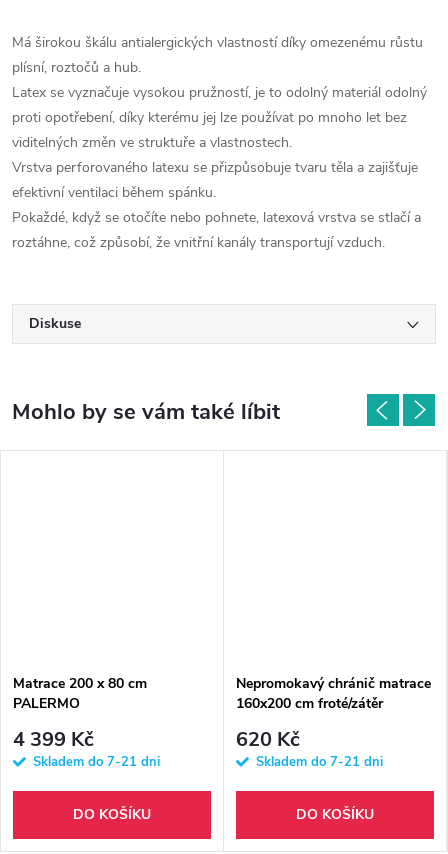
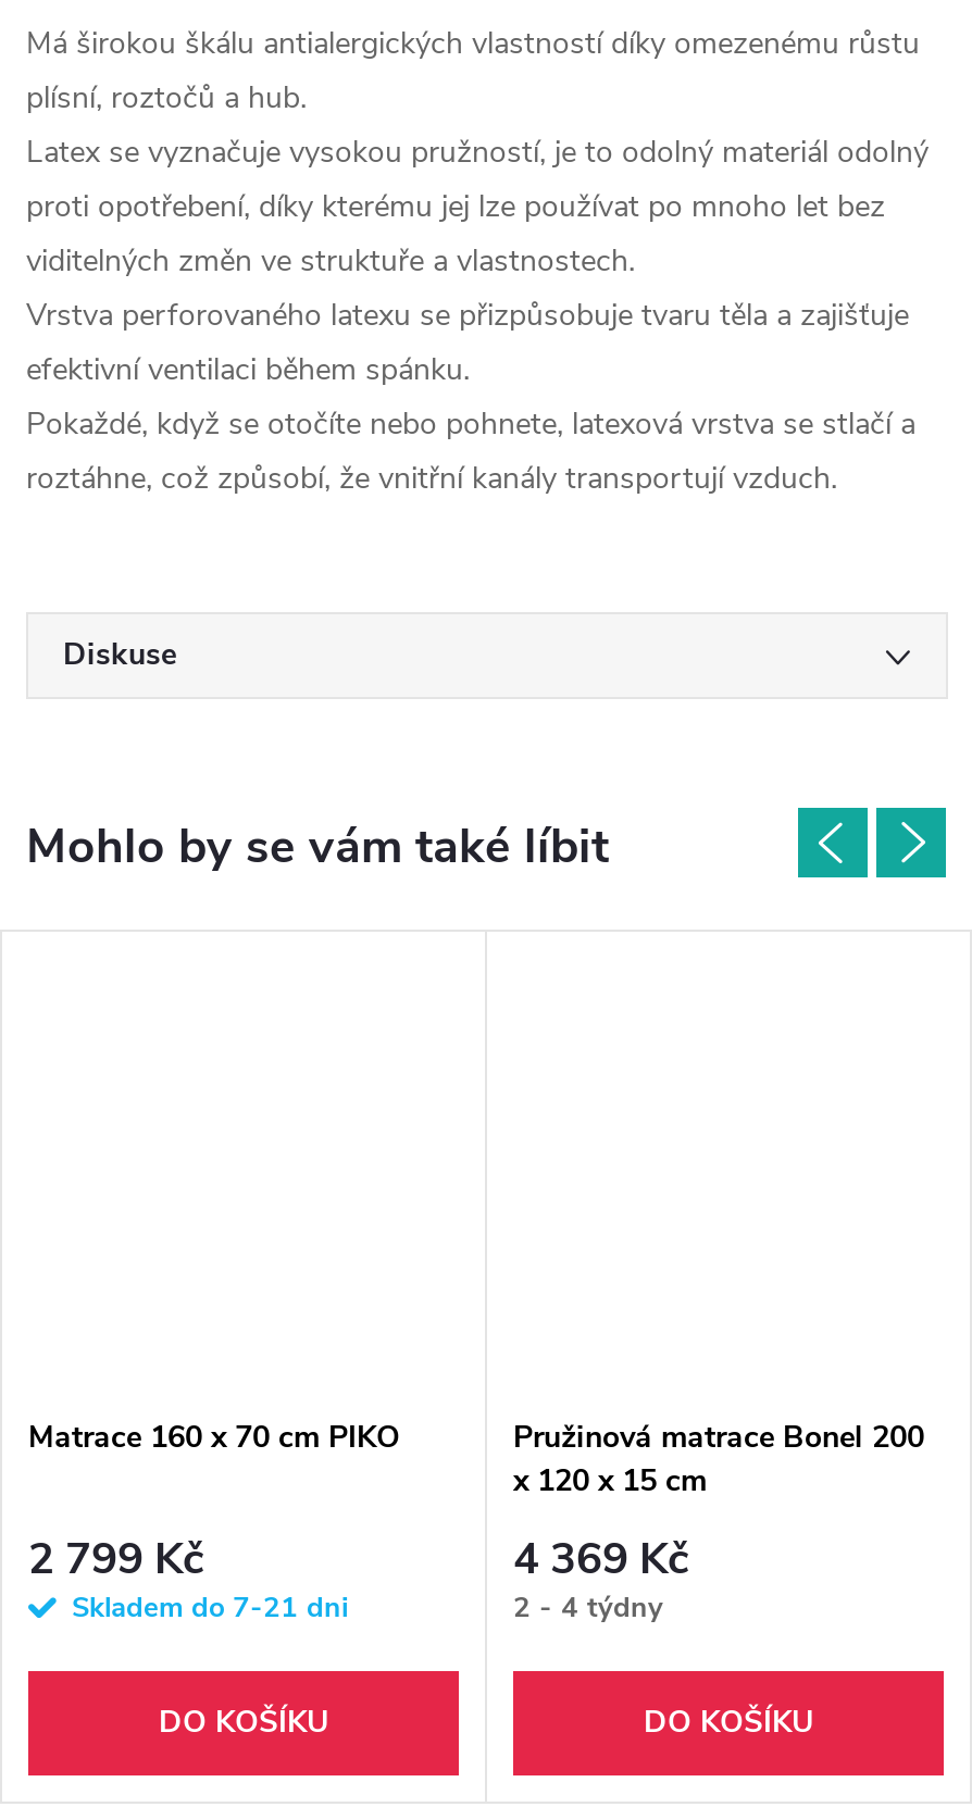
- Matrace 200 x 80 cm
- PALERMO
+ Matrace 160 x 70 cm PIKO

- Nepromokavý chránič matrace
- 160x200 cm froté/zátěr
+ Pružinová matrace Bonel 200
+ x 120 x 15 cm

- 4 399 Kč
+ 2 799 Kč

- 620 Kč
- Skladem do 7-21 dni
+ 4 369 Kč
+ 2 - 4 týdny
